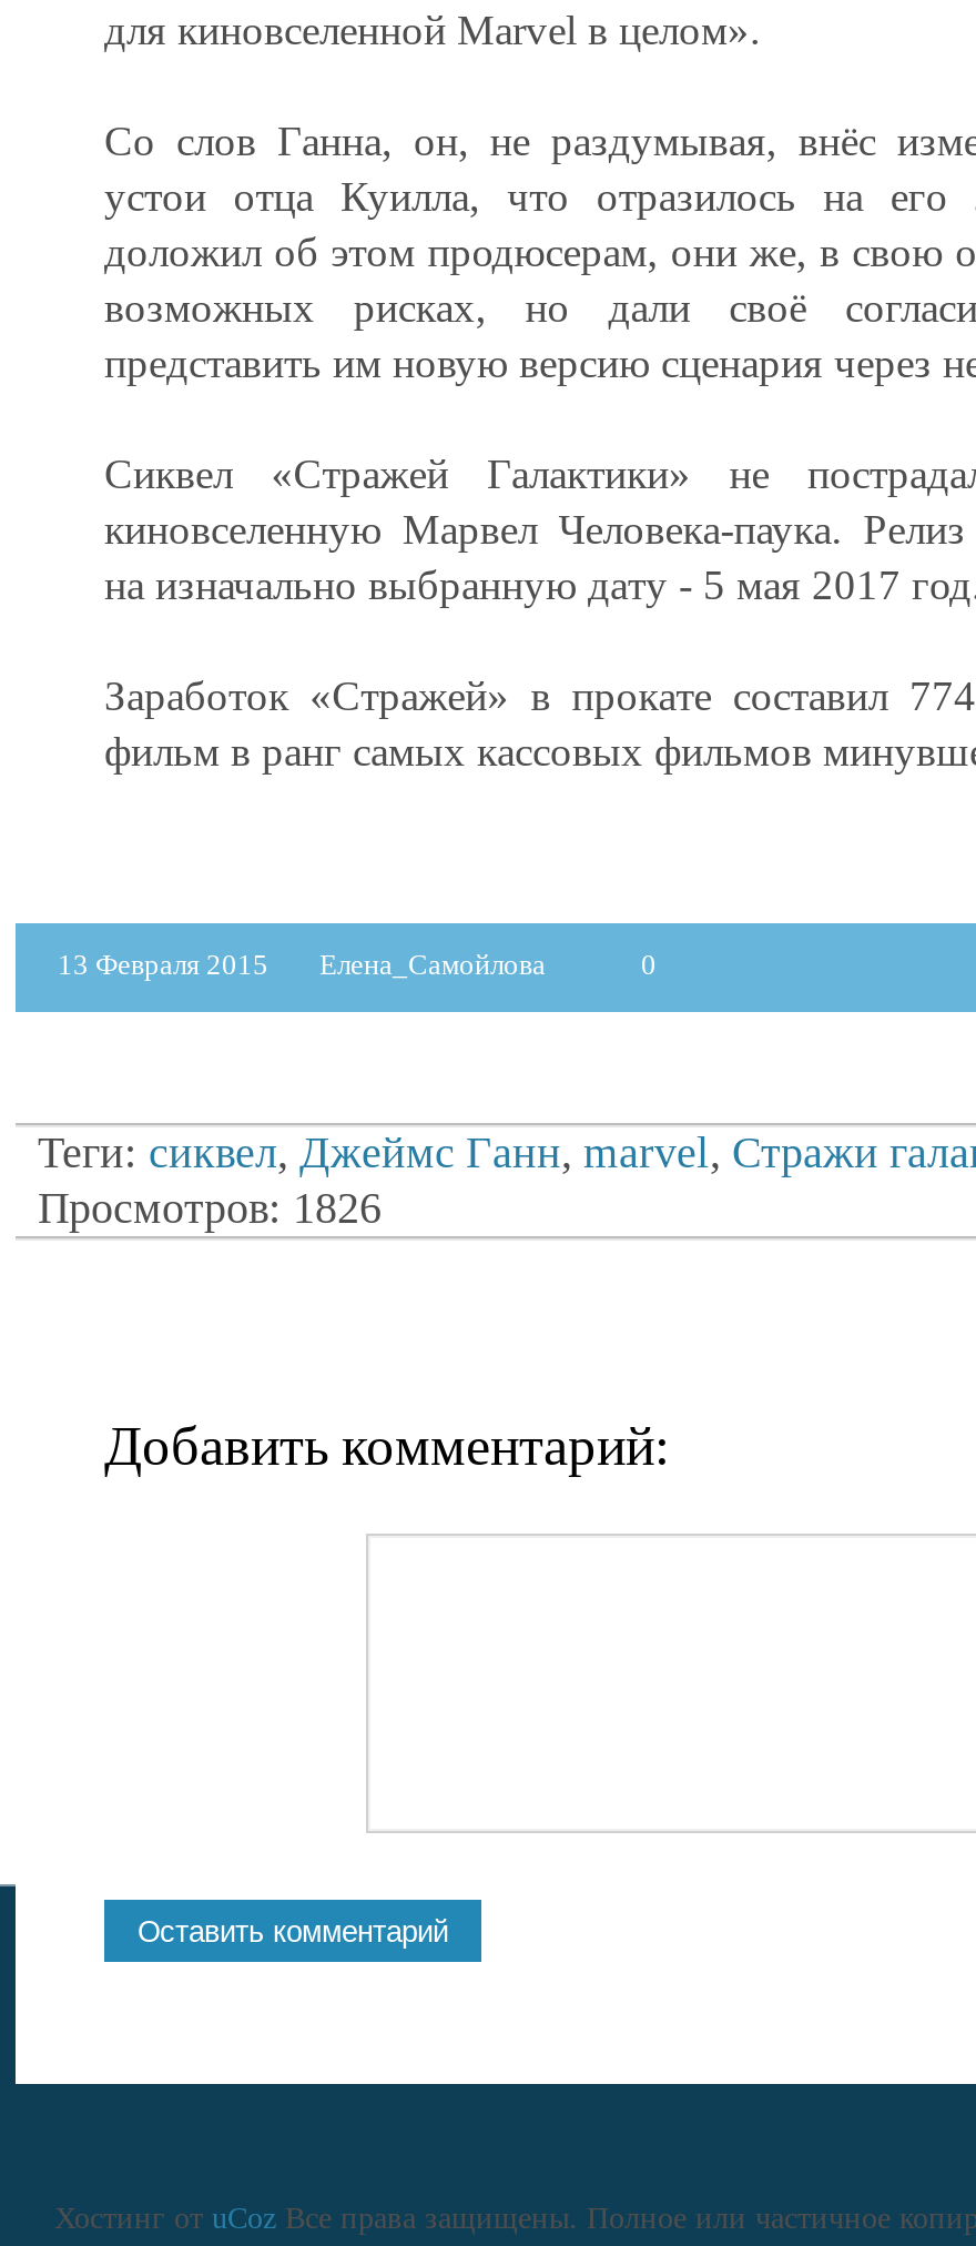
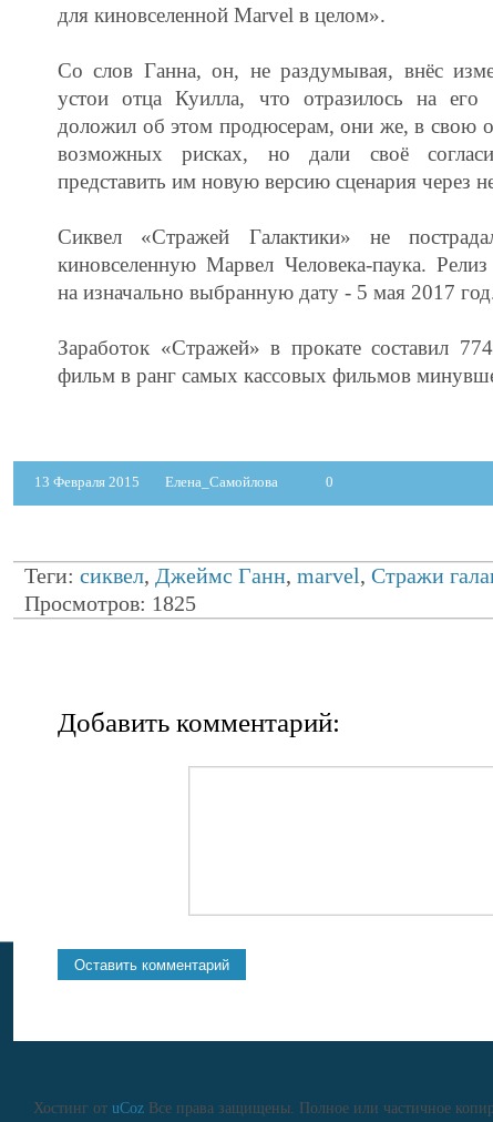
- Просмотров: 1826
+ Просмотров: 1825
